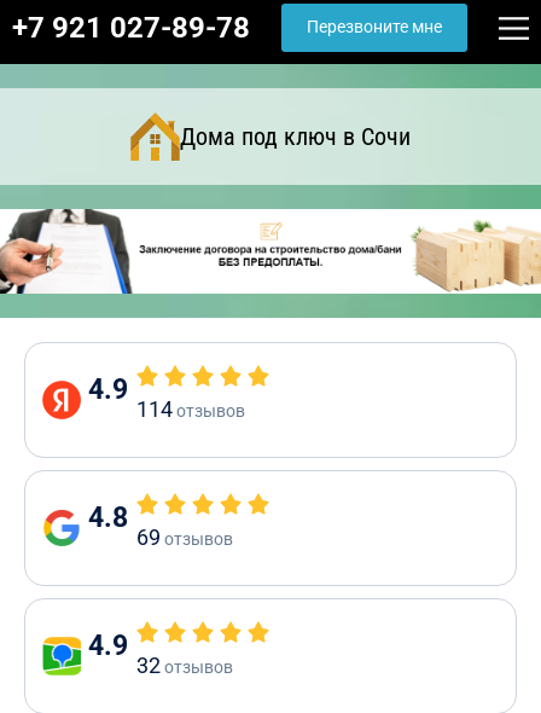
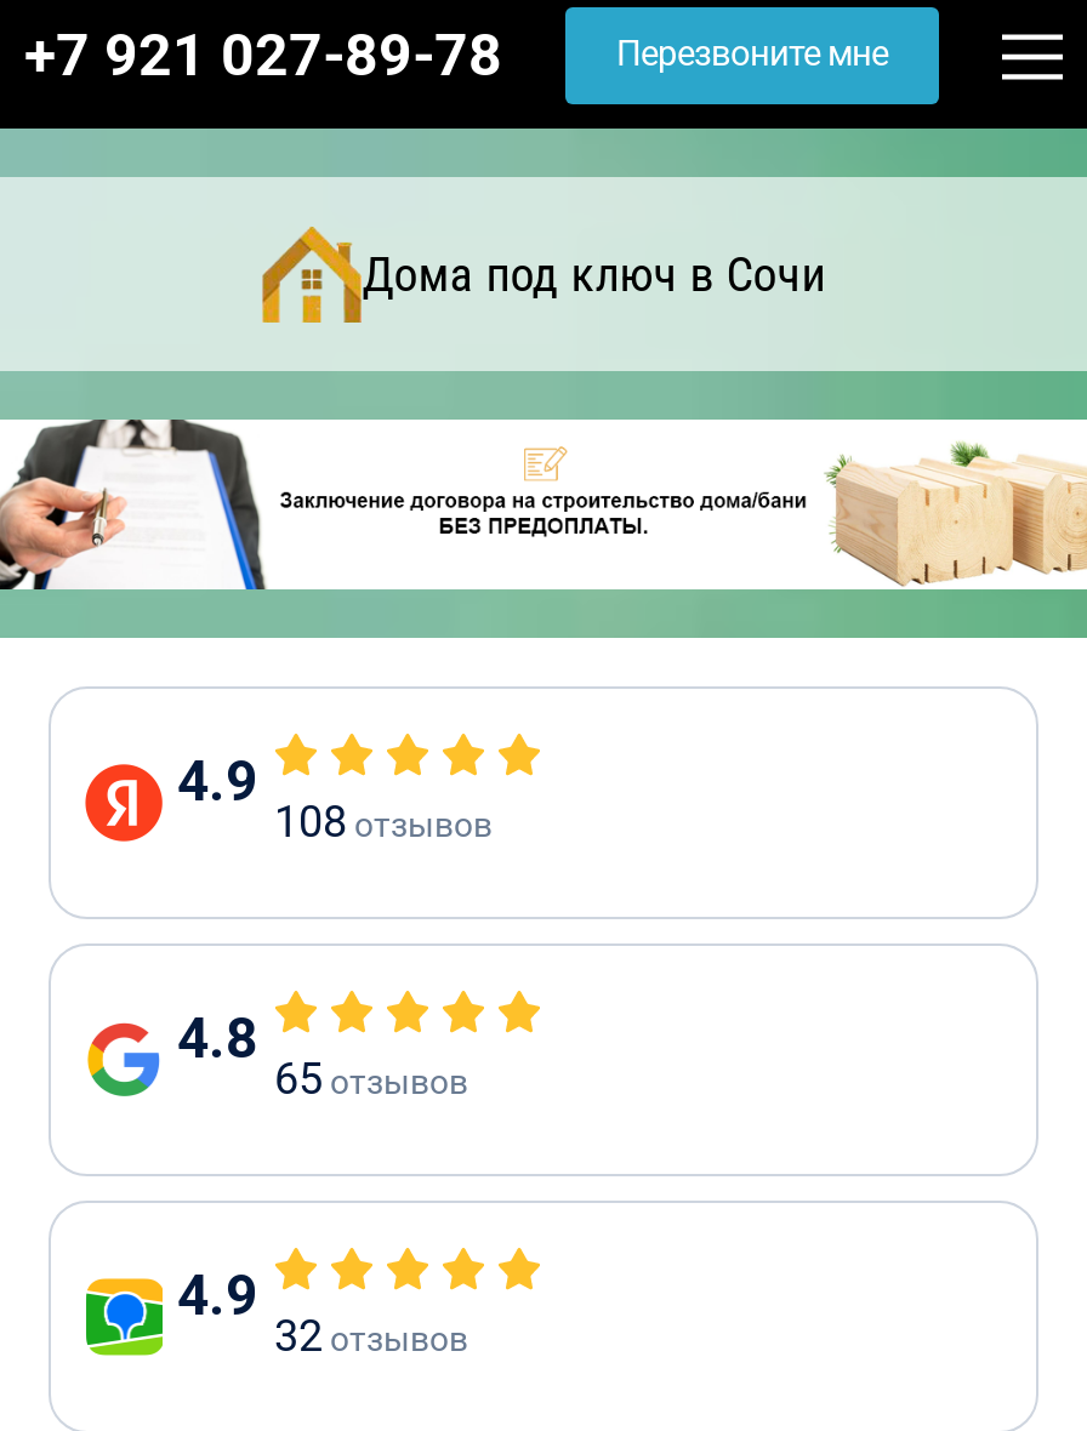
- 114 отзывов
+ 108 отзывов

- 69 отзывов
+ 65 отзывов
